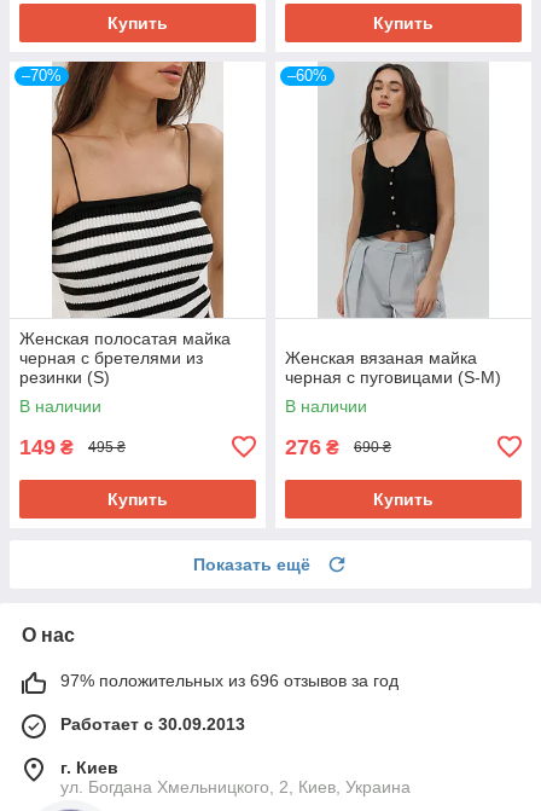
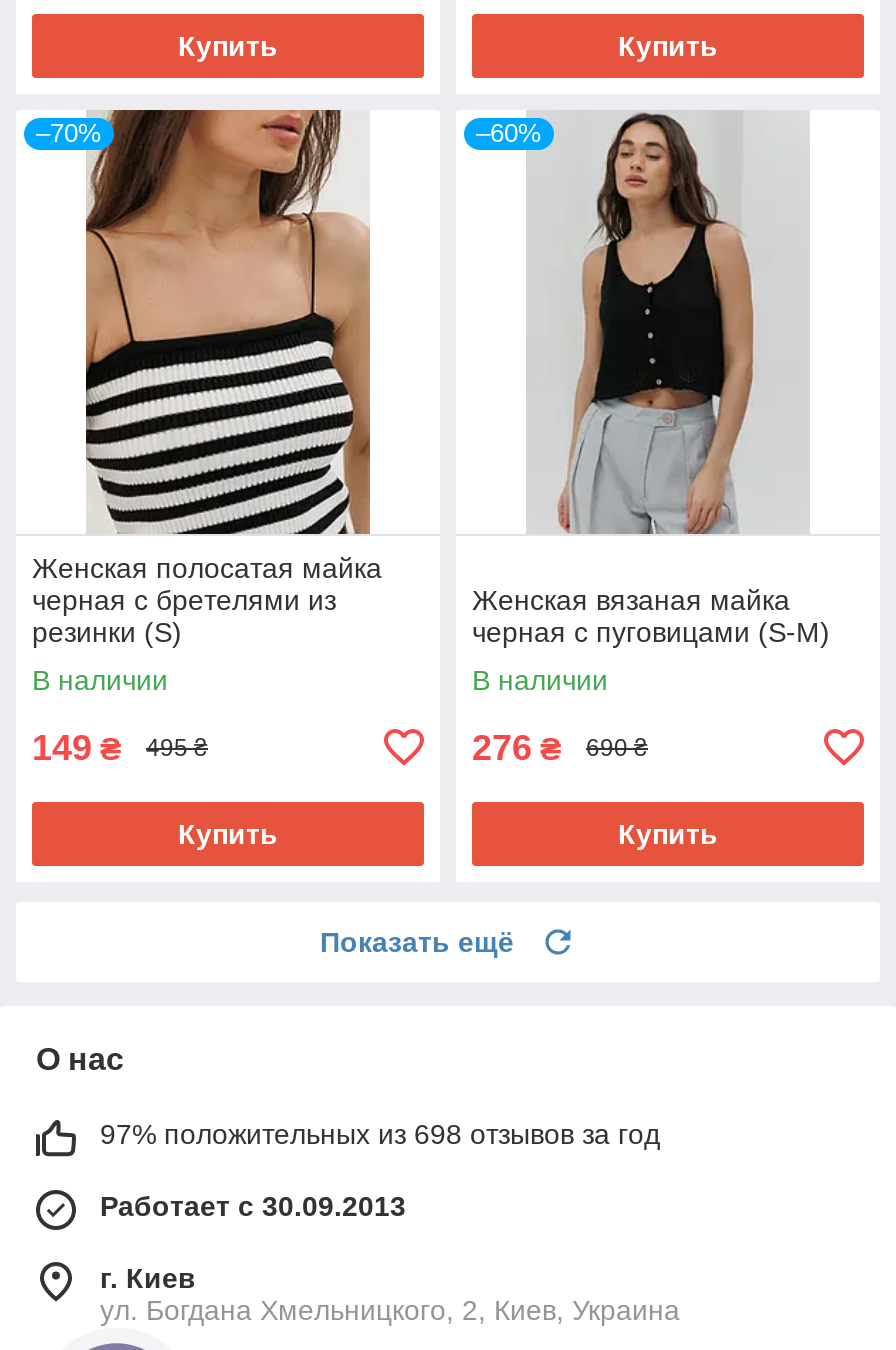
- 97% положительных из 696 отзывов за год
+ 97% положительных из 698 отзывов за год
